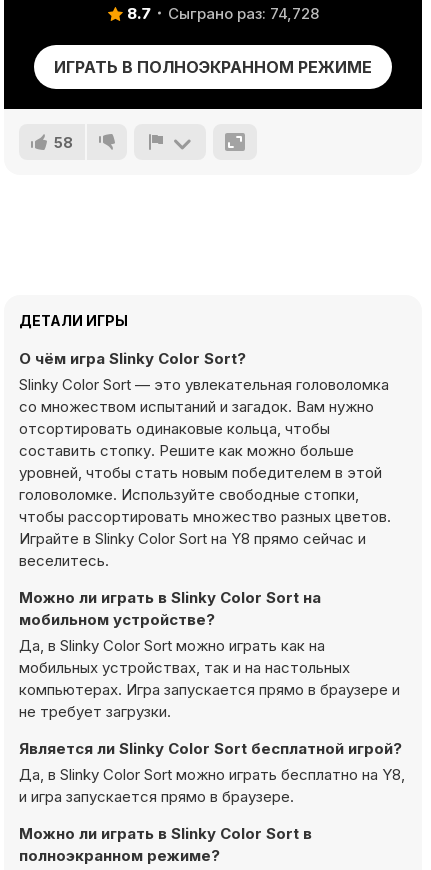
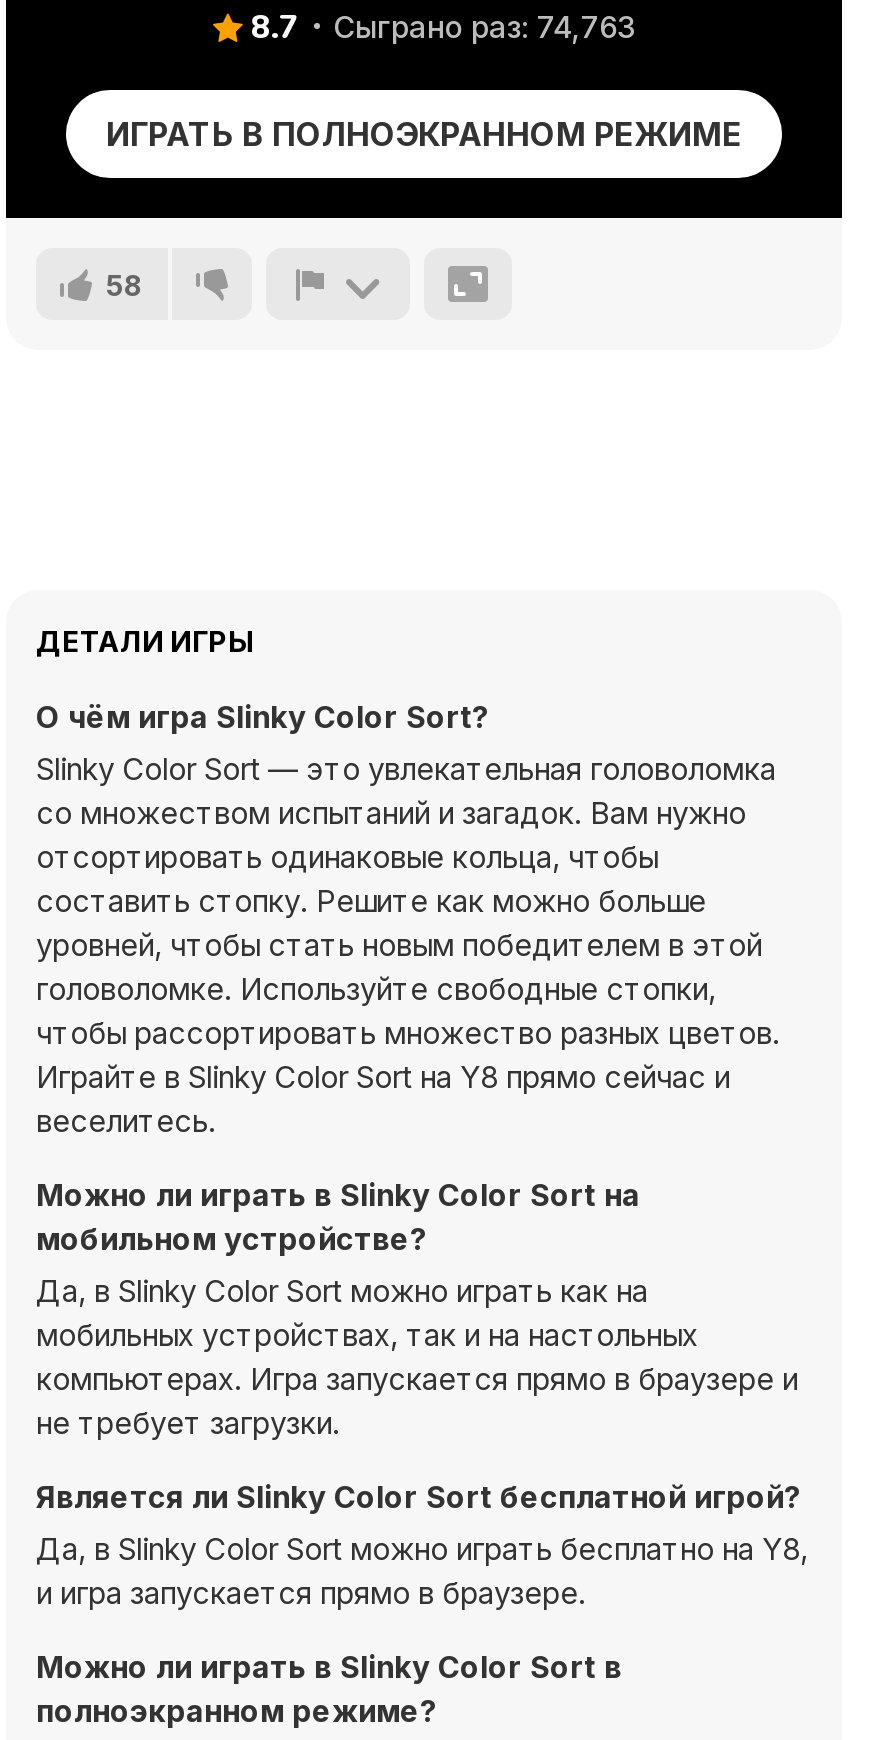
- 8.7 Сыграно раз: 74,728
+ 8.7 Сыграно раз: 74,763
